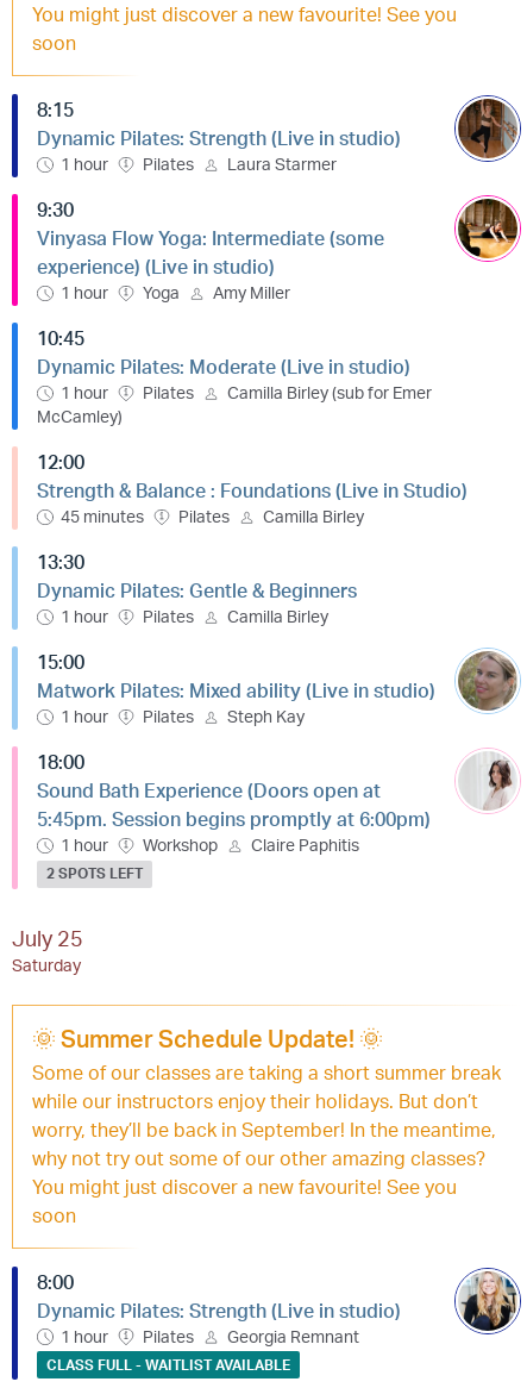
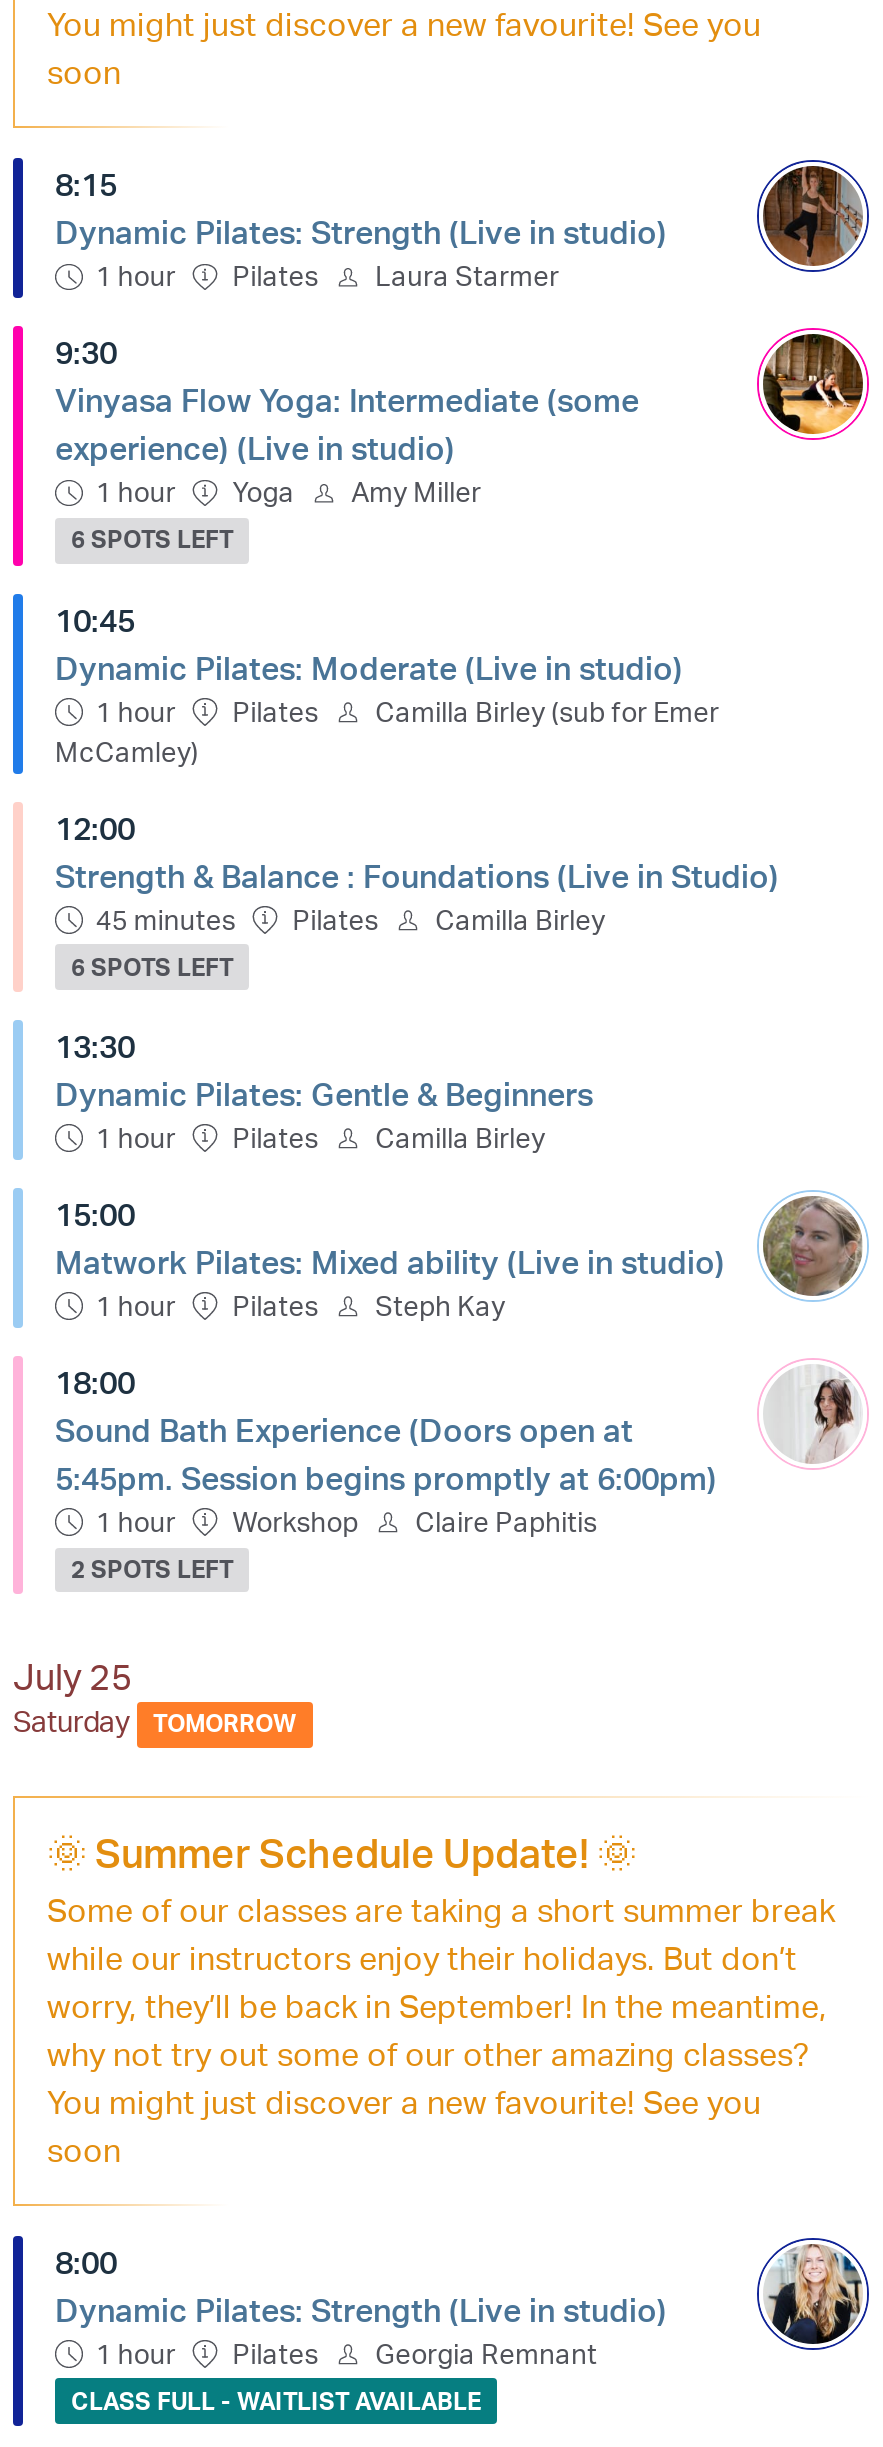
+ 6 SPOTS LEFT

+ 6 SPOTS LEFT

+ TOMORROW
